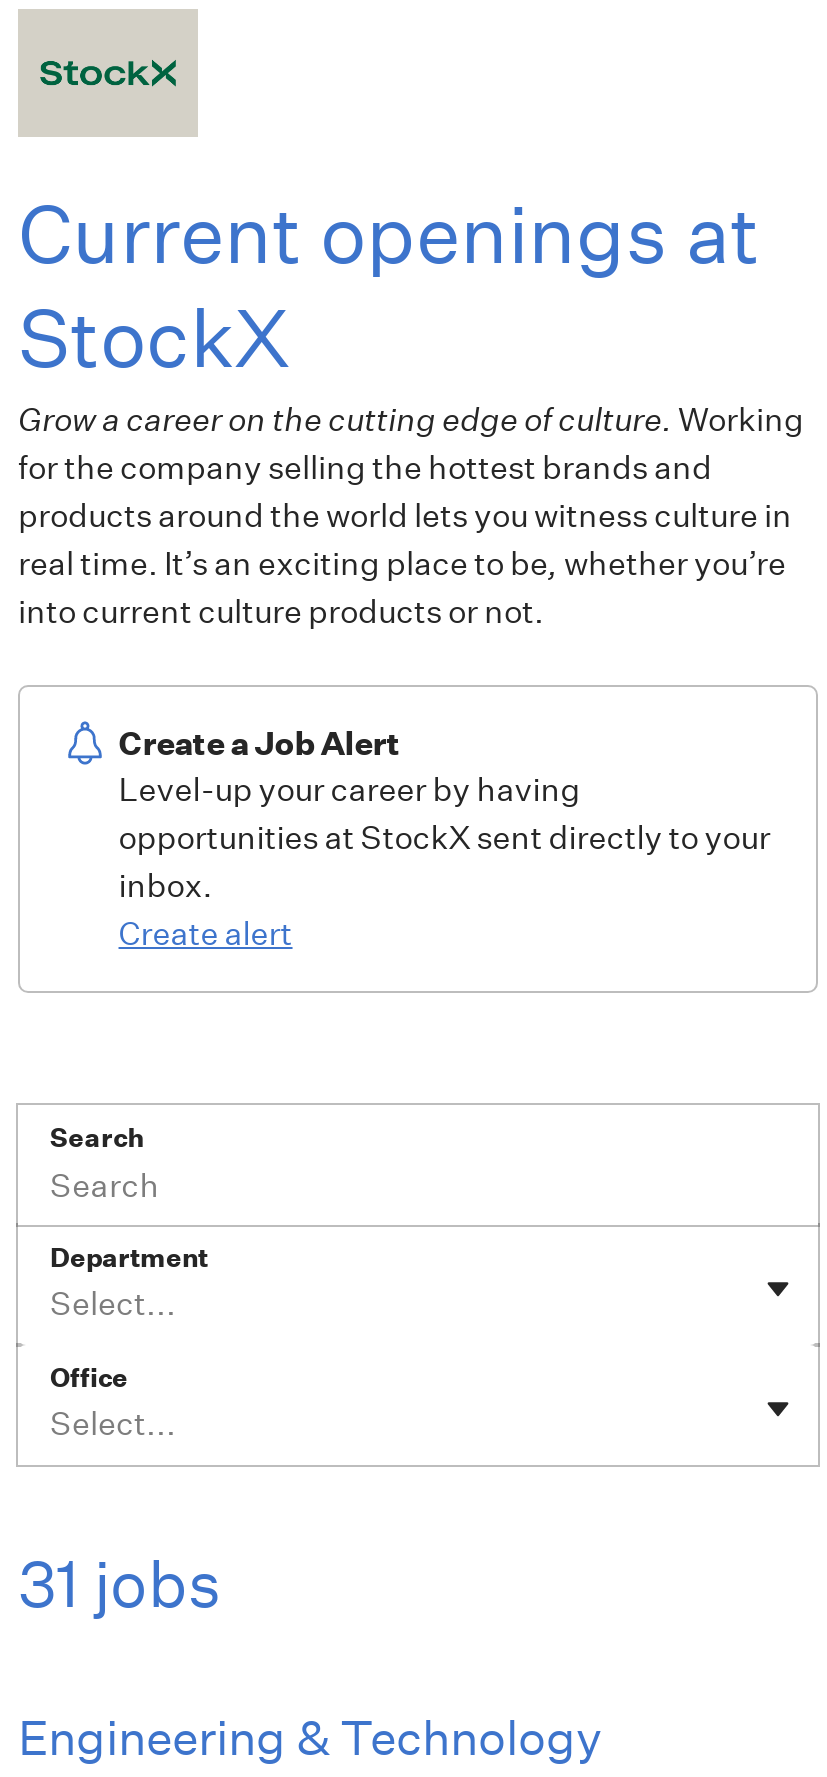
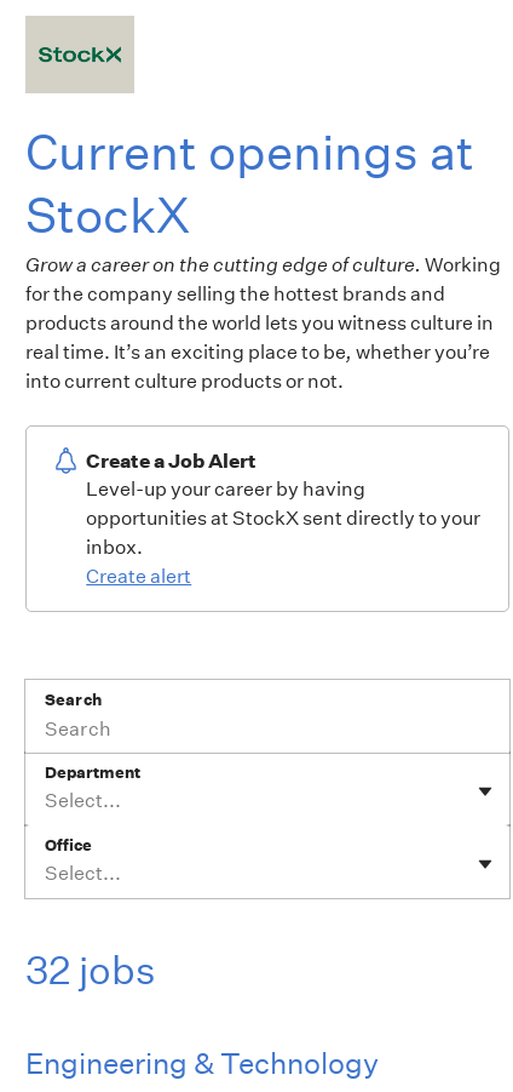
- 31 jobs
+ 32 jobs
